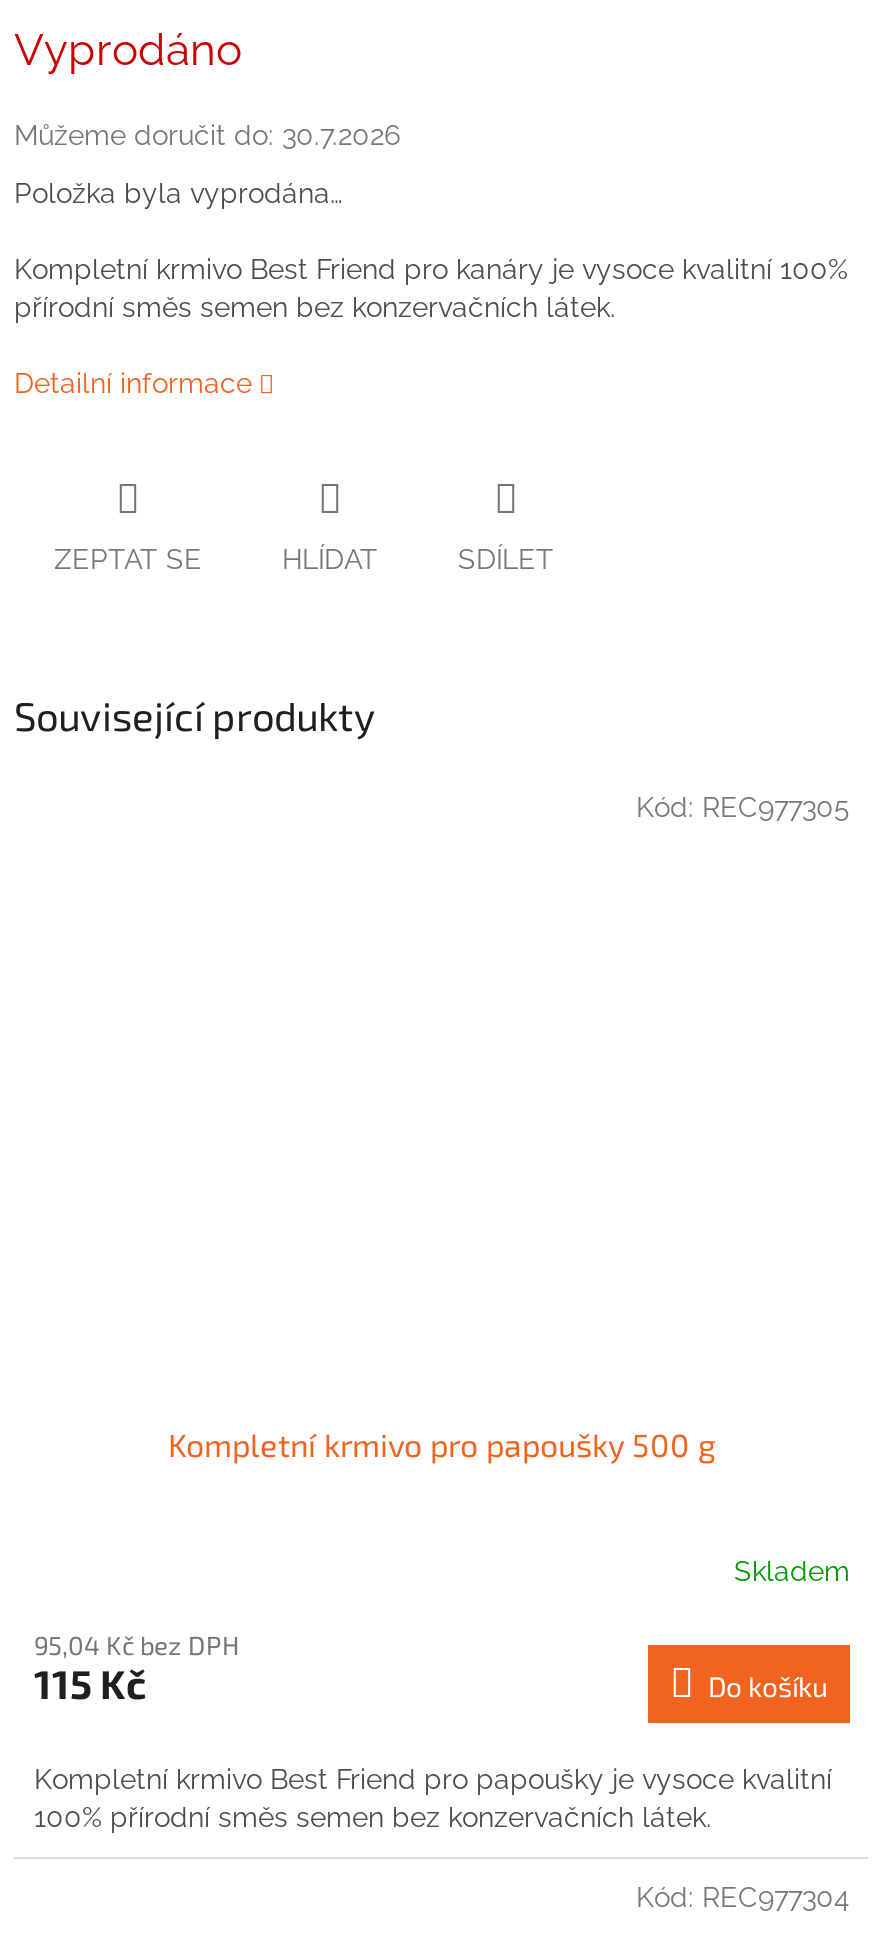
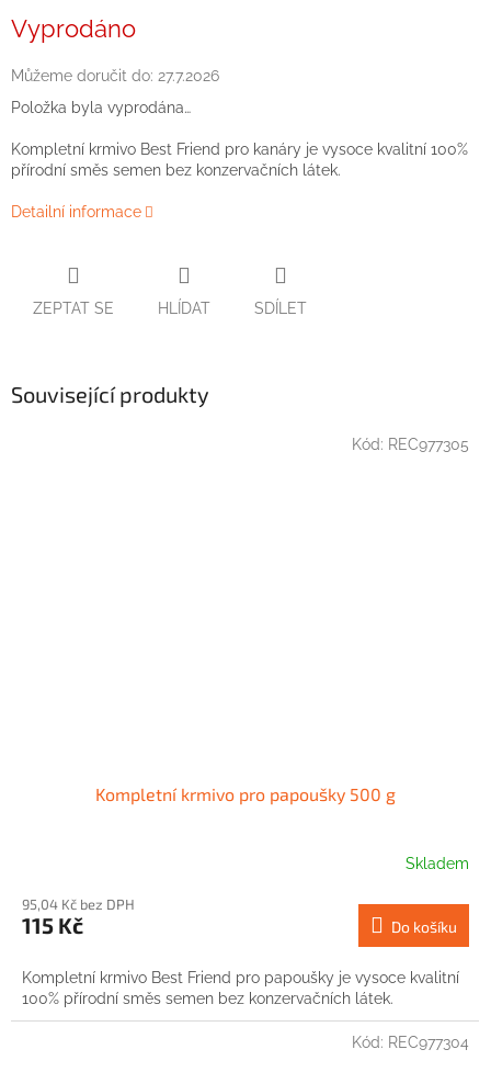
- Můžeme doručit do: 30.7.2026
+ Můžeme doručit do: 27.7.2026
